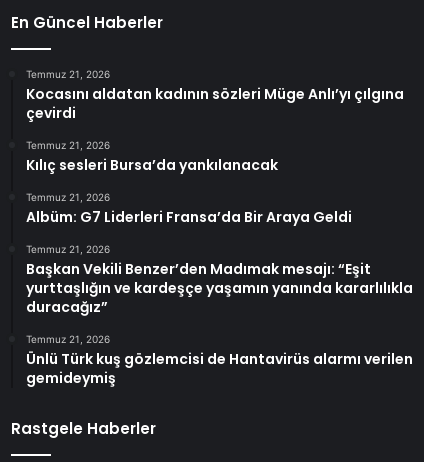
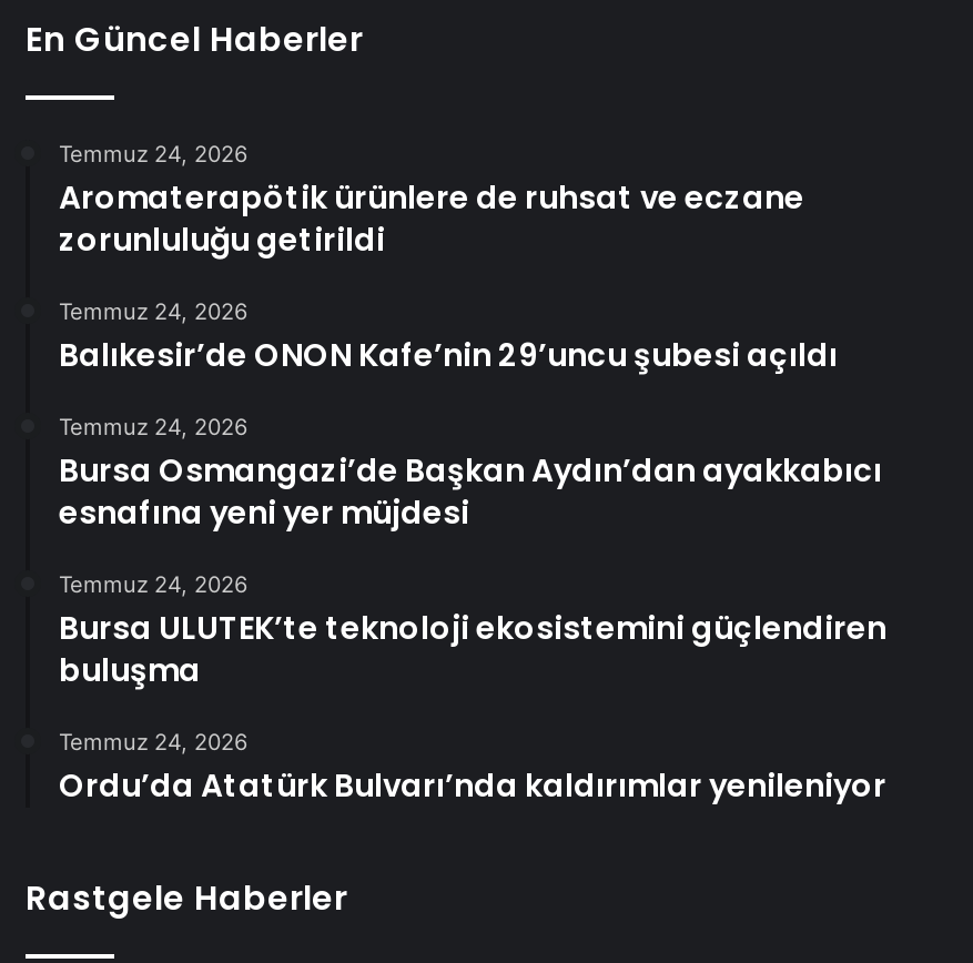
- Temmuz 21, 2026
- Kocasını aldatan kadının sözleri Müge Anlı’yı çılgına
- çevirdi
+ Temmuz 24, 2026
+ Aromaterapötik ürünlere de ruhsat ve eczane
+ zorunluluğu getirildi

- Temmuz 21, 2026
- Kılıç sesleri Bursa’da yankılanacak
+ Temmuz 24, 2026
+ Balıkesir’de ONON Kafe’nin 29’uncu şubesi açıldı

- Temmuz 21, 2026
- Albüm: G7 Liderleri Fransa’da Bir Araya Geldi
+ Temmuz 24, 2026
+ Bursa Osmangazi’de Başkan Aydın’dan ayakkabıcı
+ esnafına yeni yer müjdesi

- Temmuz 21, 2026
- Başkan Vekili Benzer’den Madımak mesajı: “Eşit
- yurttaşlığın ve kardeşçe yaşamın yanında kararlılıkla
- duracağız”
+ Temmuz 24, 2026
+ Bursa ULUTEK’te teknoloji ekosistemini güçlendiren
+ buluşma

- Temmuz 21, 2026
- Ünlü Türk kuş gözlemcisi de Hantavirüs alarmı verilen
- gemideymiş
+ Temmuz 24, 2026
+ Ordu’da Atatürk Bulvarı’nda kaldırımlar yenileniyor
